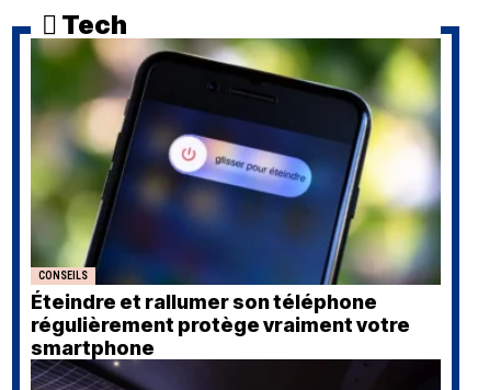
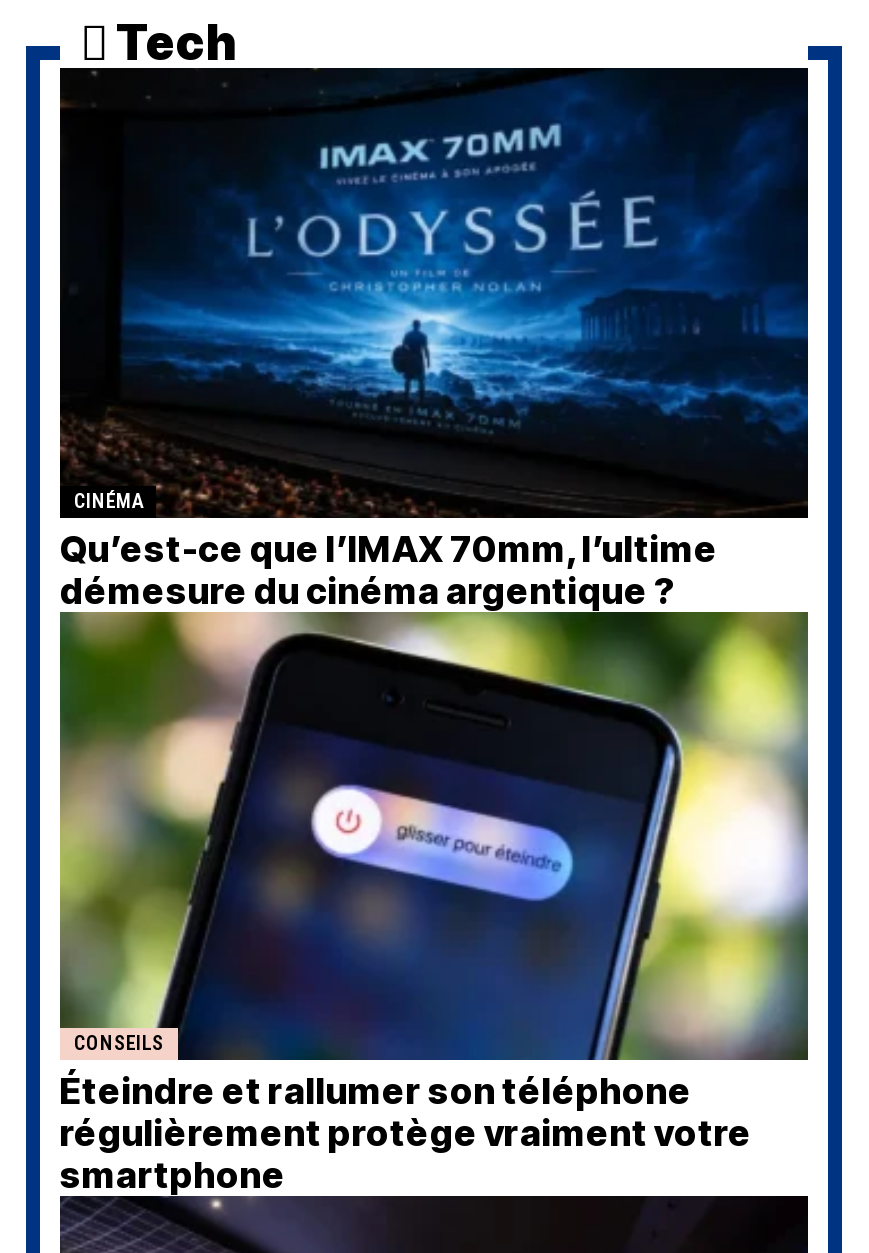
+ [image]
+ CINÉMA
+ Qu’est-ce que l’IMAX 70mm, l’ultime
+ démesure du cinéma argentique ?
